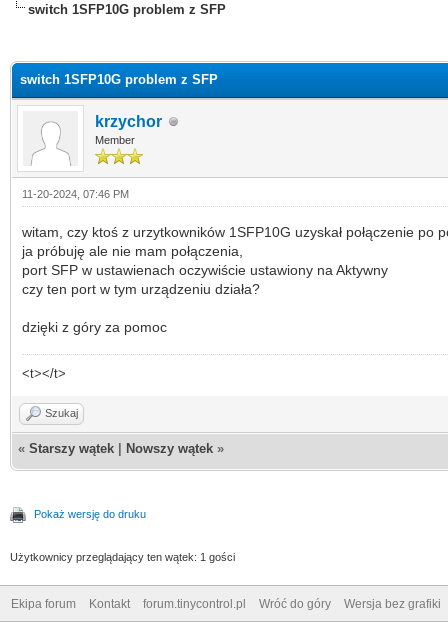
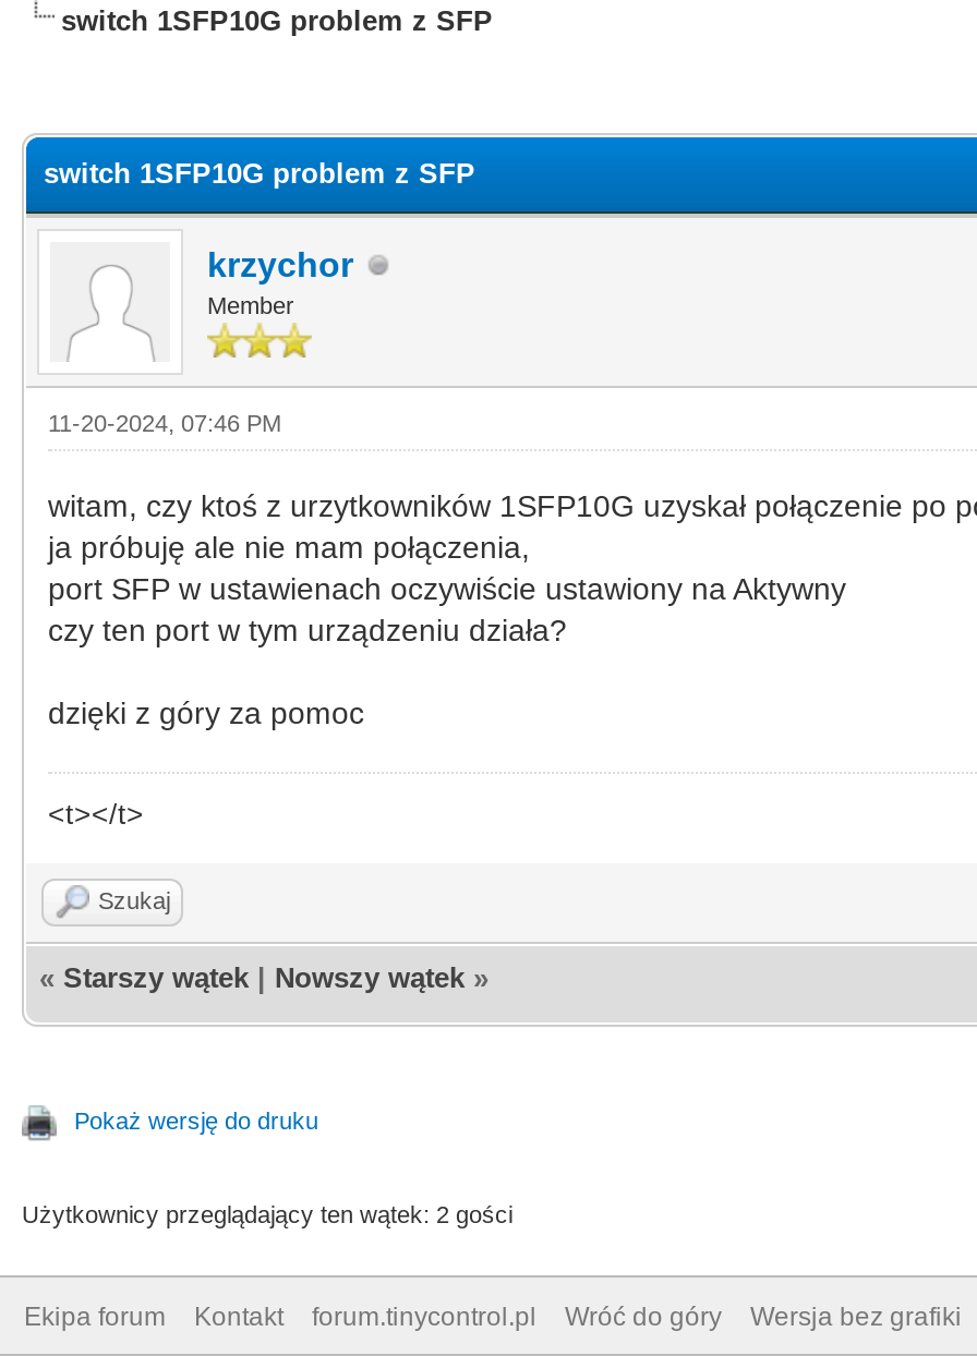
- Użytkownicy przeglądający ten wątek: 1 gości
+ Użytkownicy przeglądający ten wątek: 2 gości
